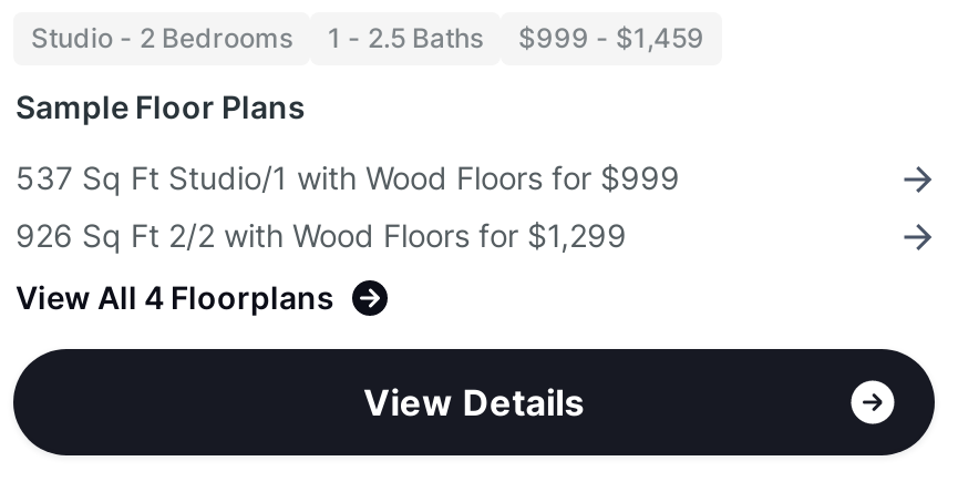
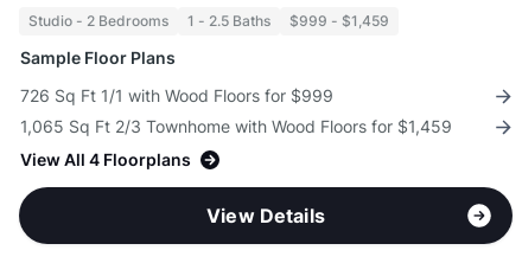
- 537 Sq Ft Studio/1 with Wood Floors for $999
+ 726 Sq Ft 1/1 with Wood Floors for $999

- 926 Sq Ft 2/2 with Wood Floors for $1,299
+ 1,065 Sq Ft 2/3 Townhome with Wood Floors for $1,459
